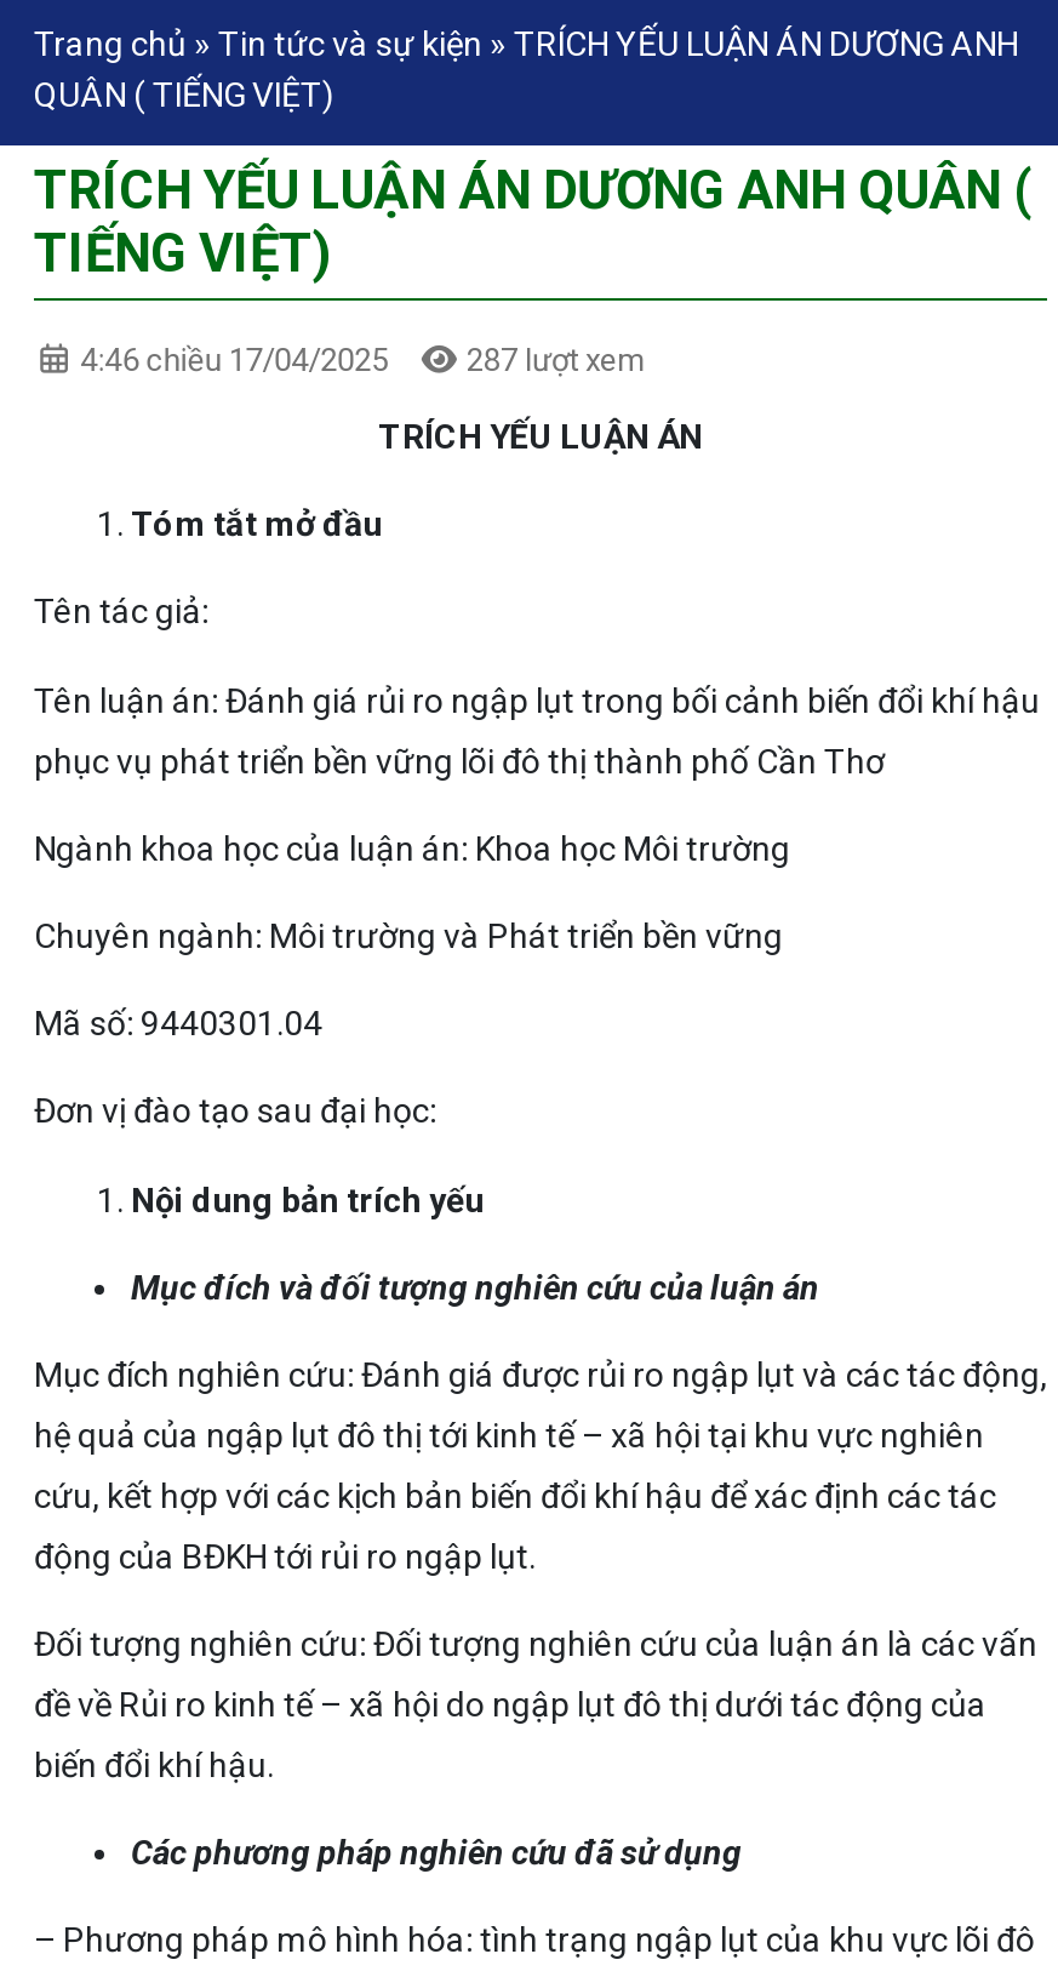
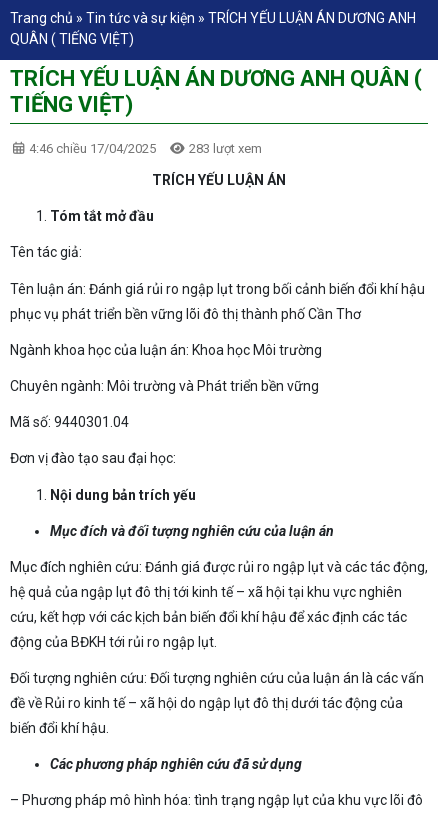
- 4:46 chiều 17/04/2025 287 lượt xem
+ 4:46 chiều 17/04/2025 283 lượt xem
